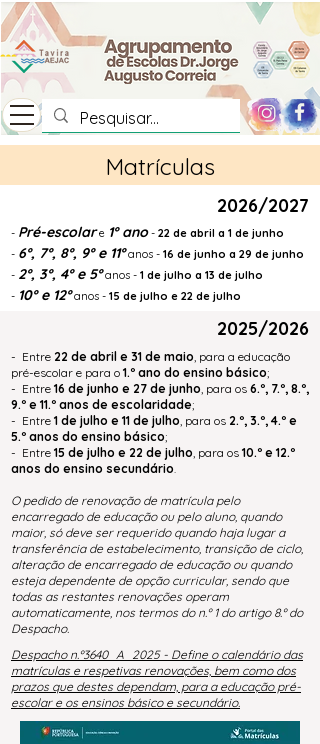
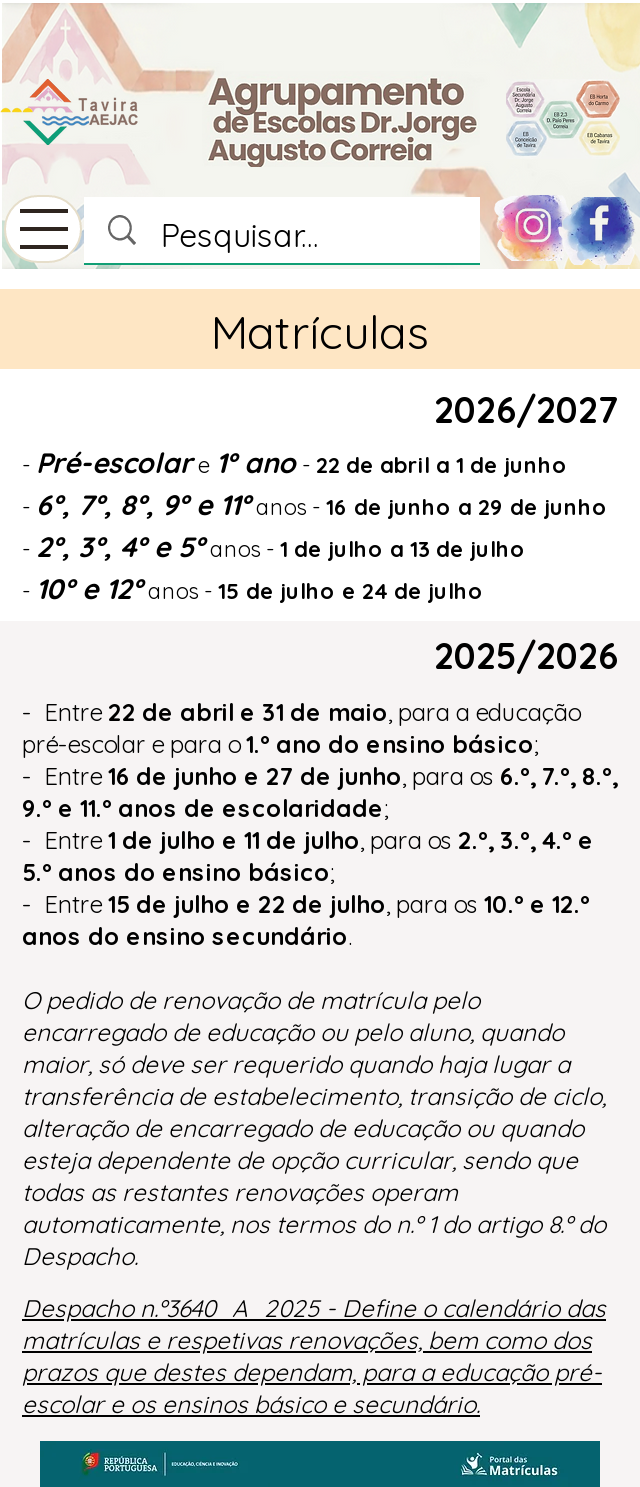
- - 10º e 12ºanos - 15 de julho e 22 de julho
+ - 10º e 12ºanos - 15 de julho e 24 de julho
